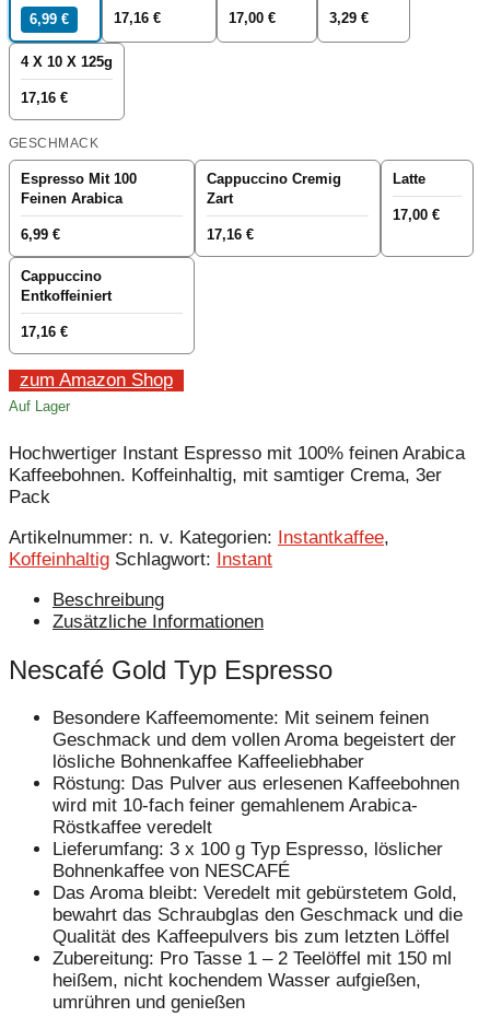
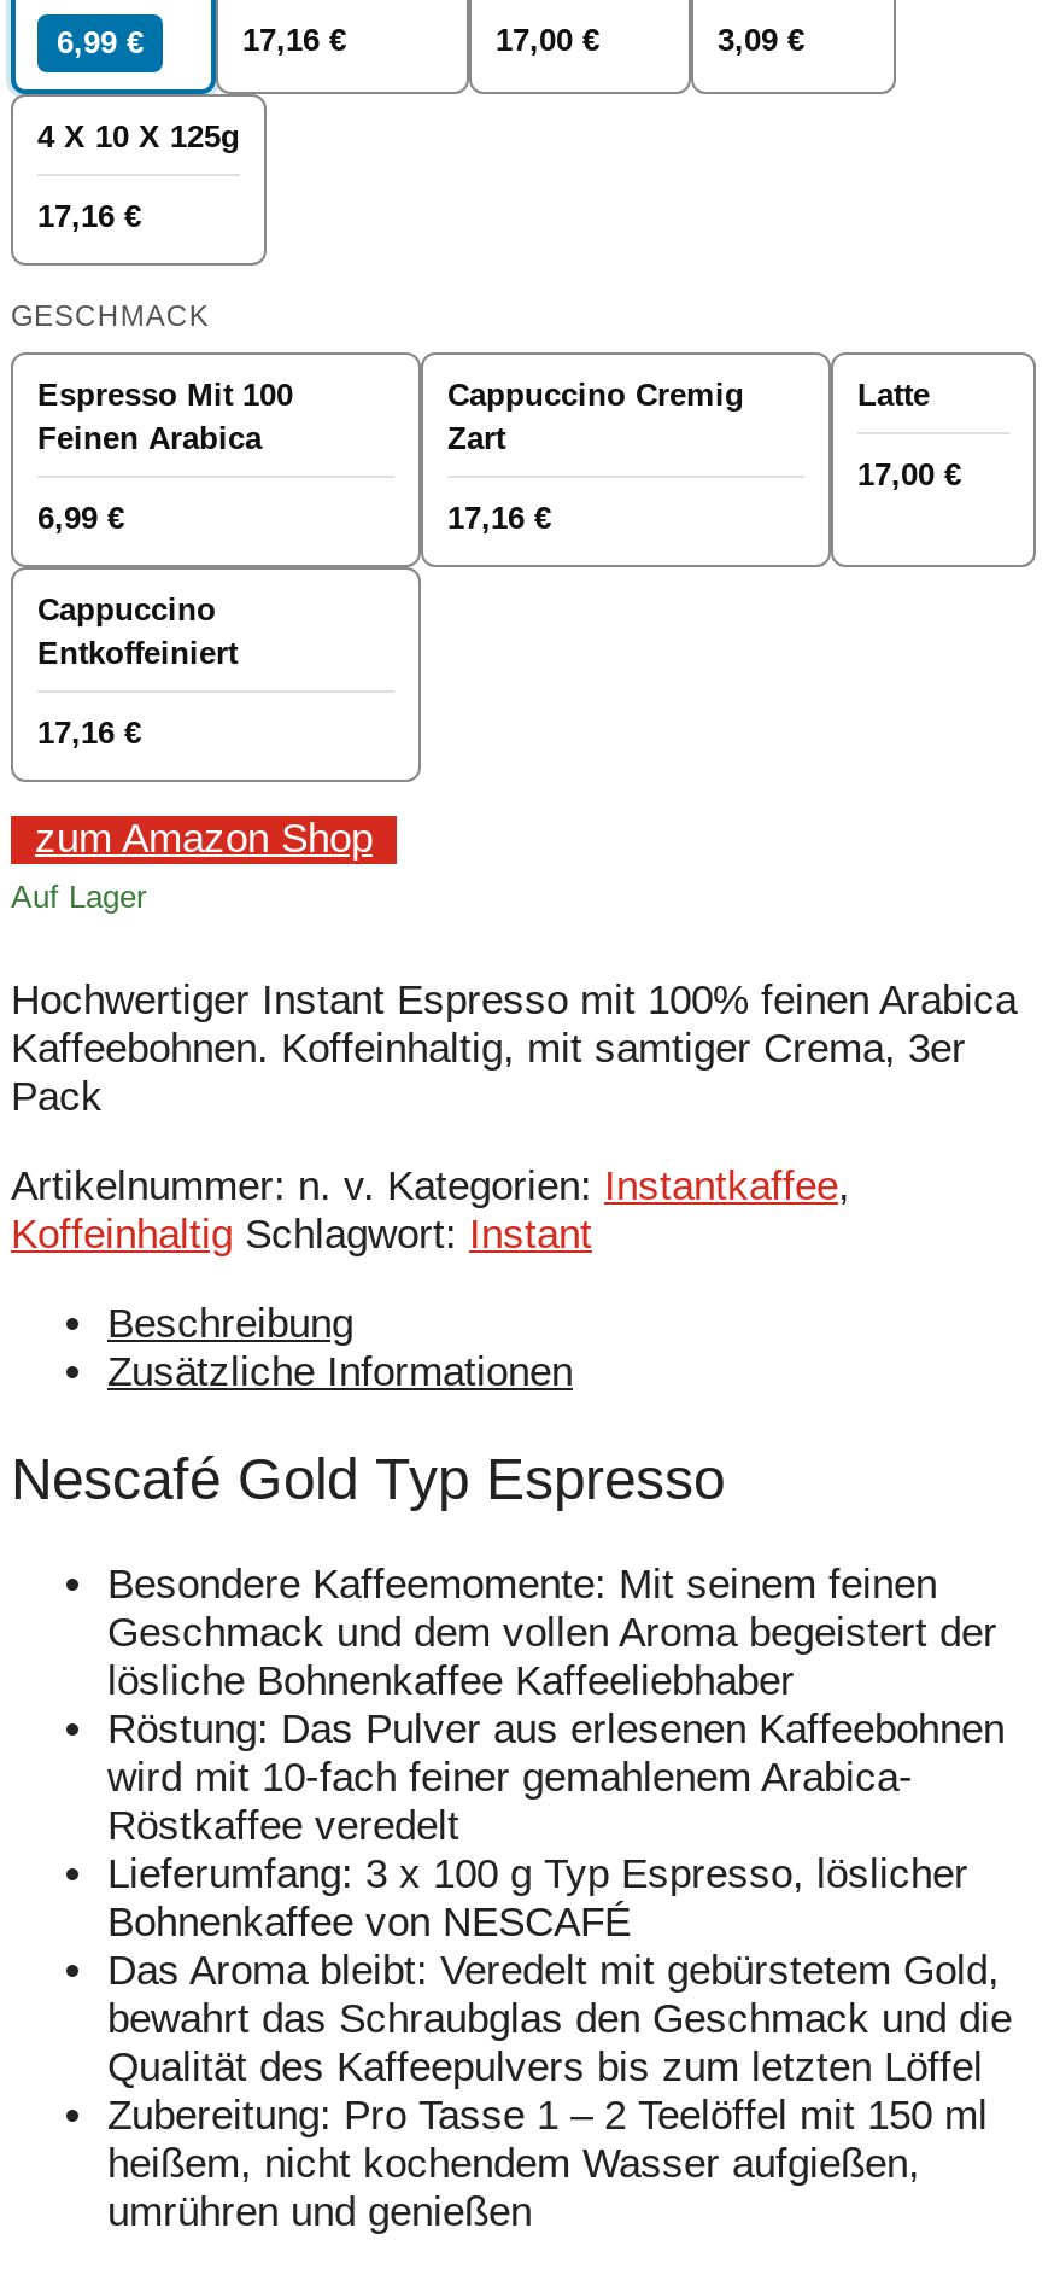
- 3,29 €
+ 3,09 €
